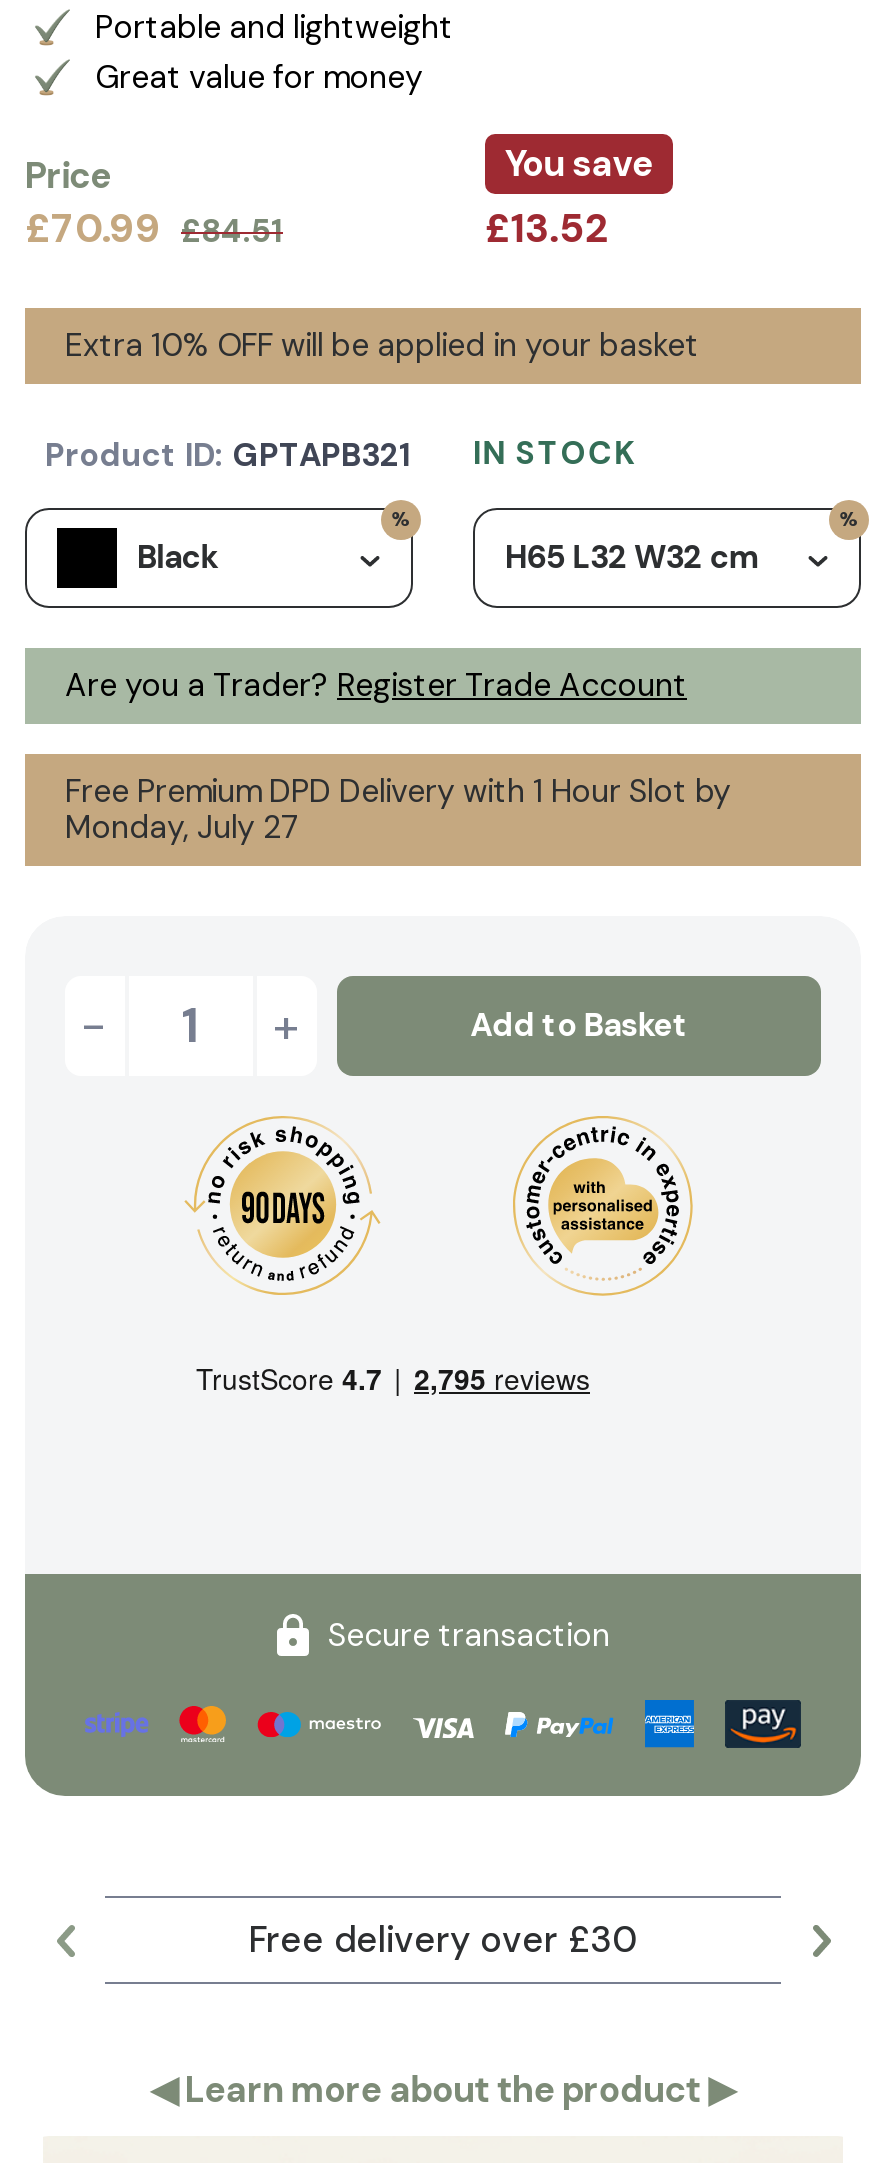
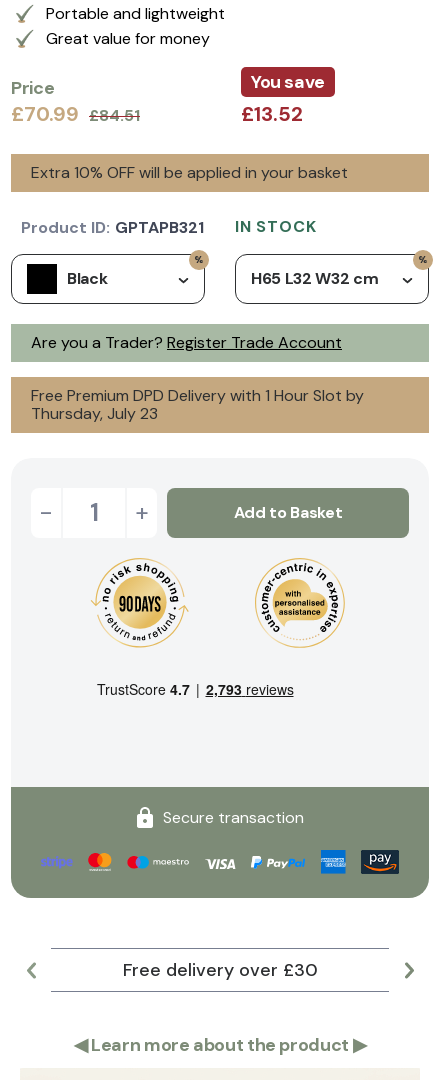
- Monday, July 27
+ Thursday, July 23
